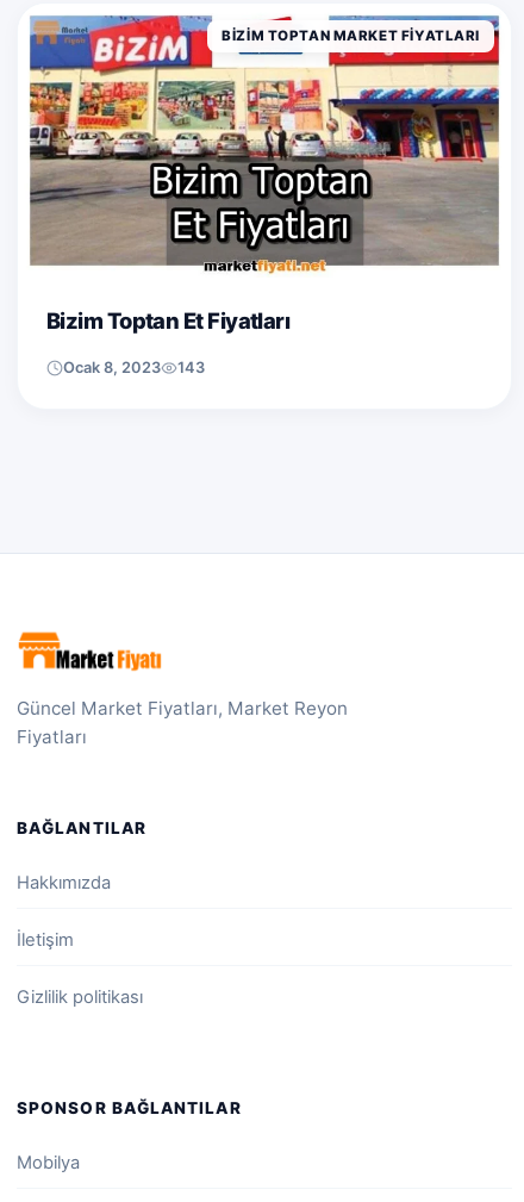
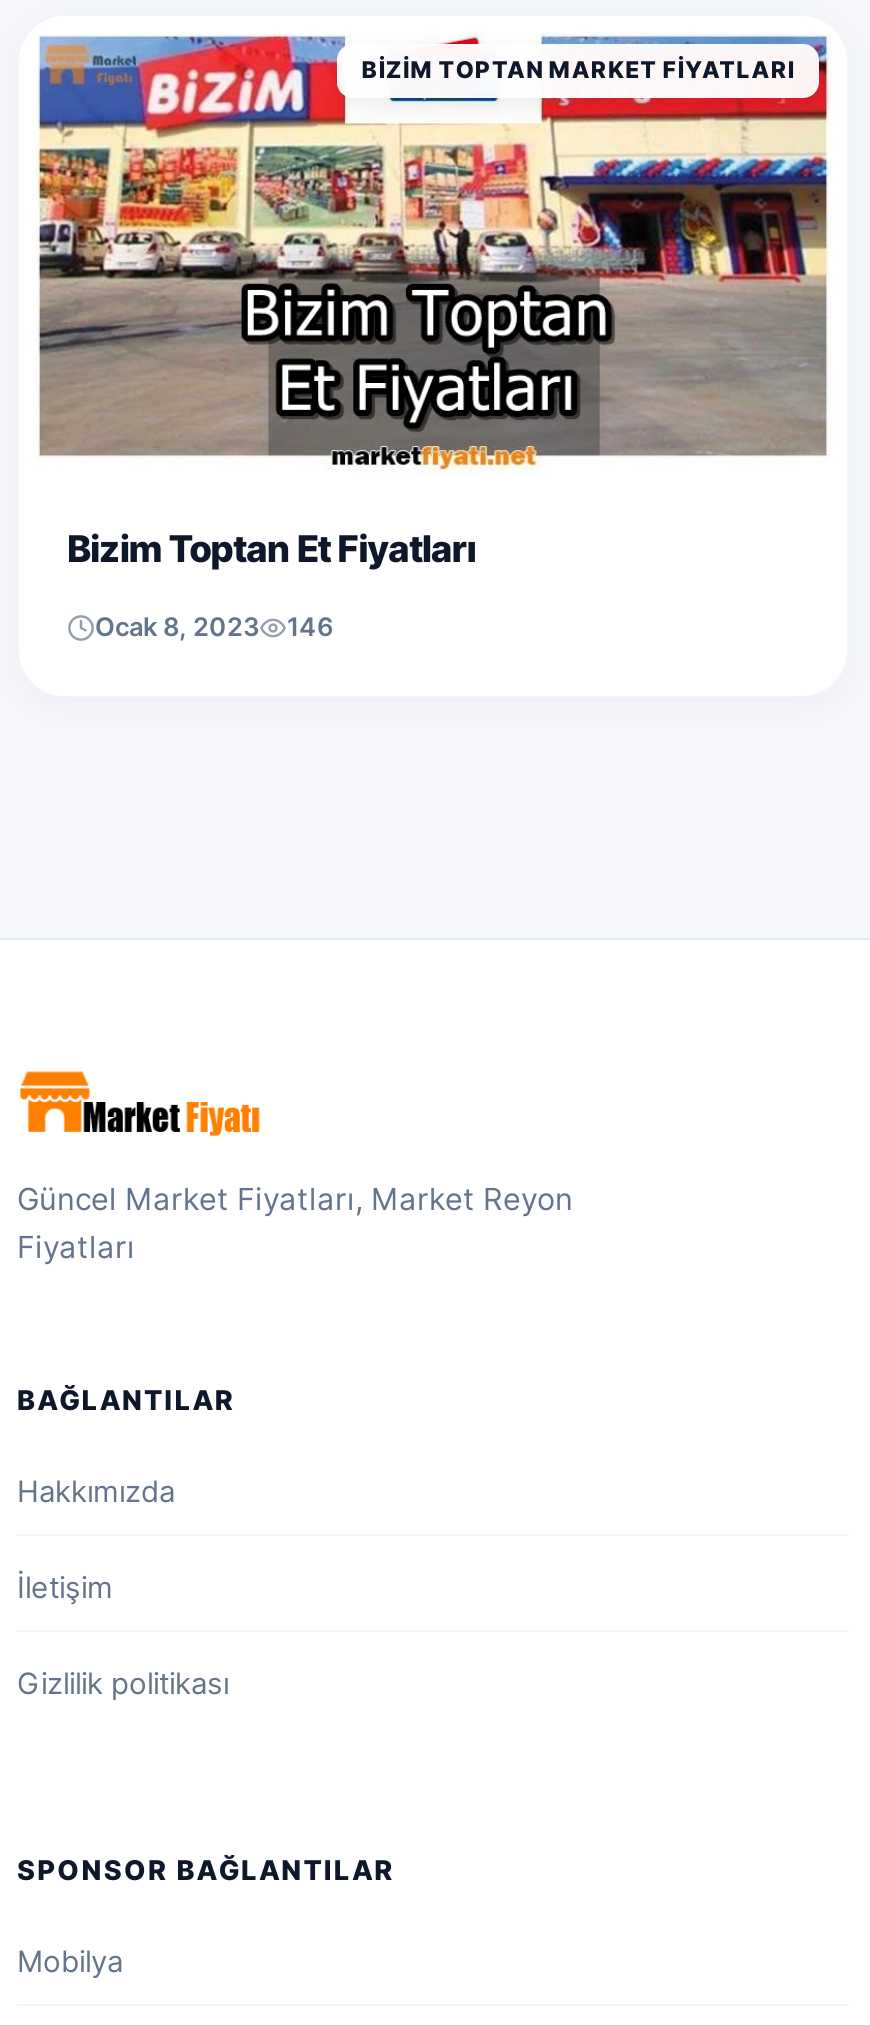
- Ocak 8, 2023 143
+ Ocak 8, 2023 146
